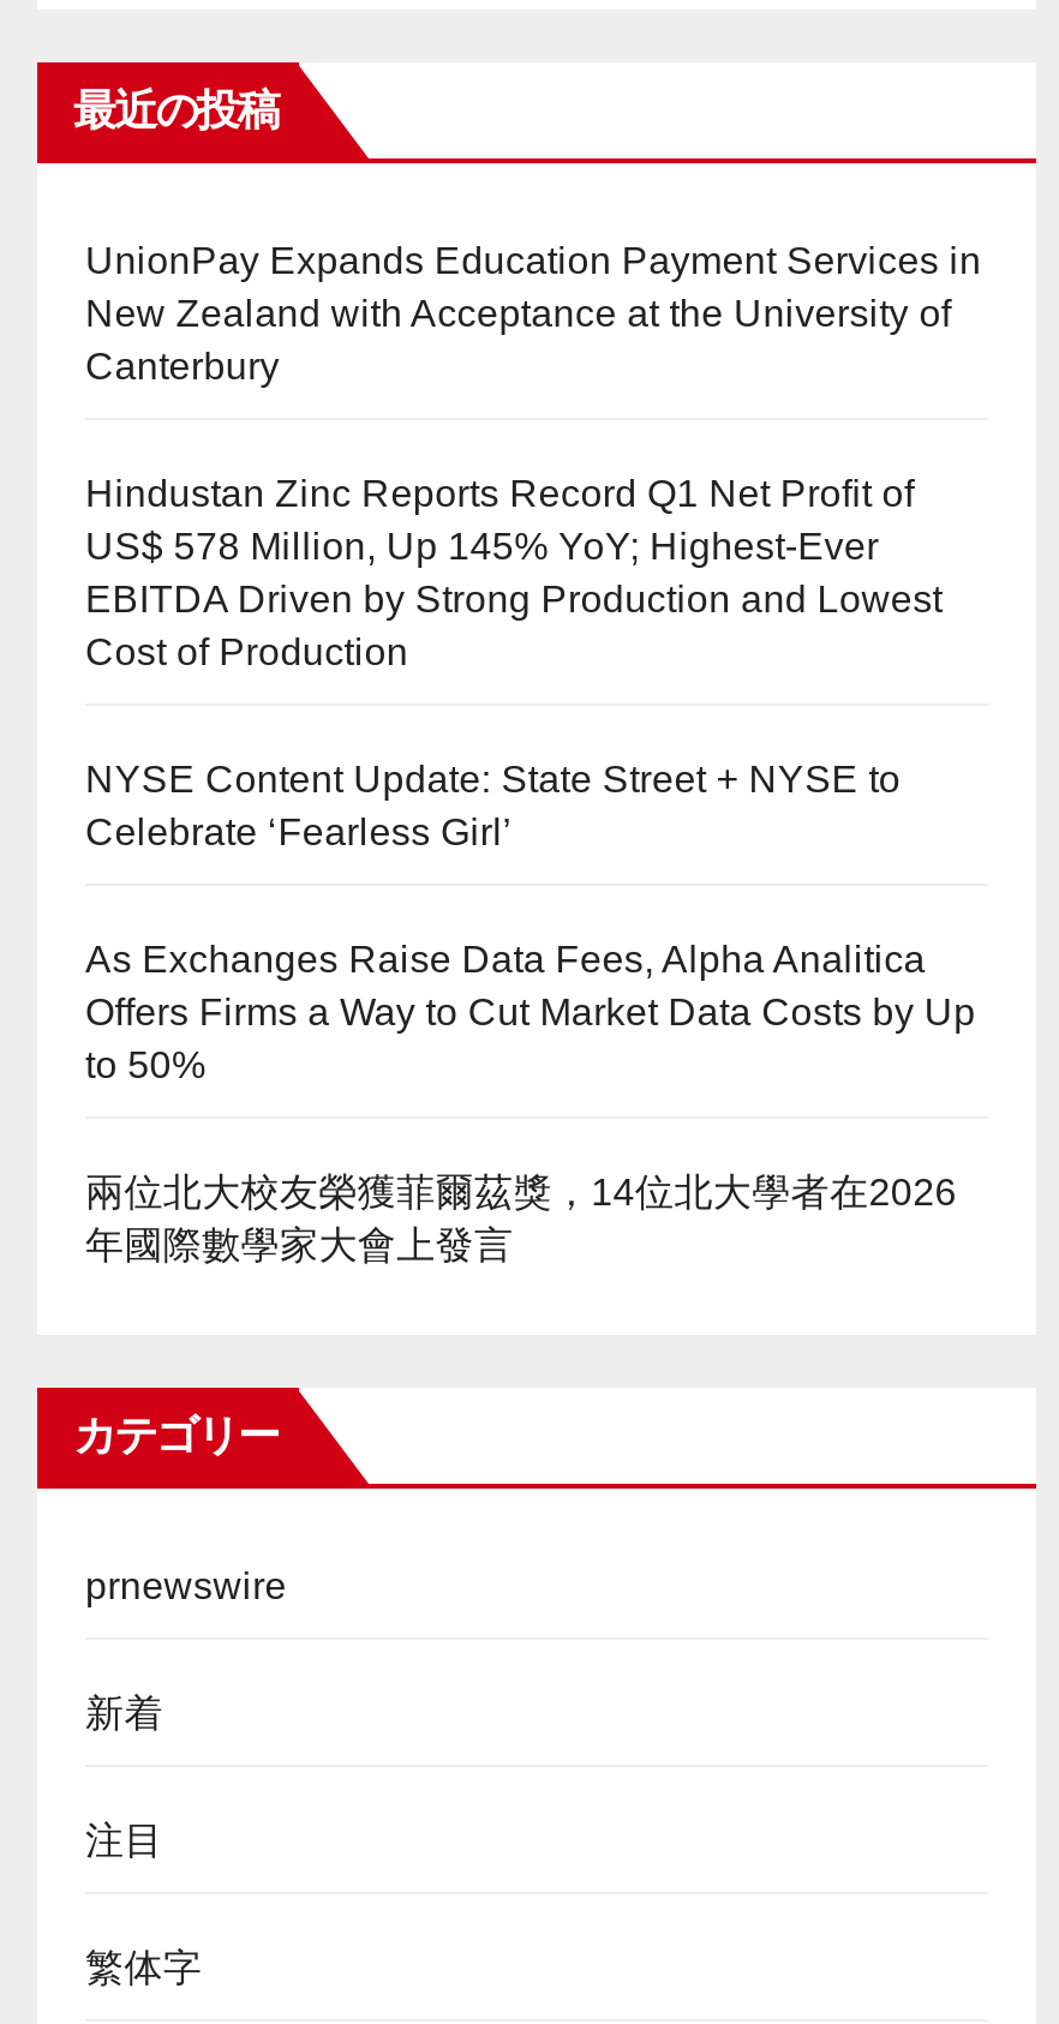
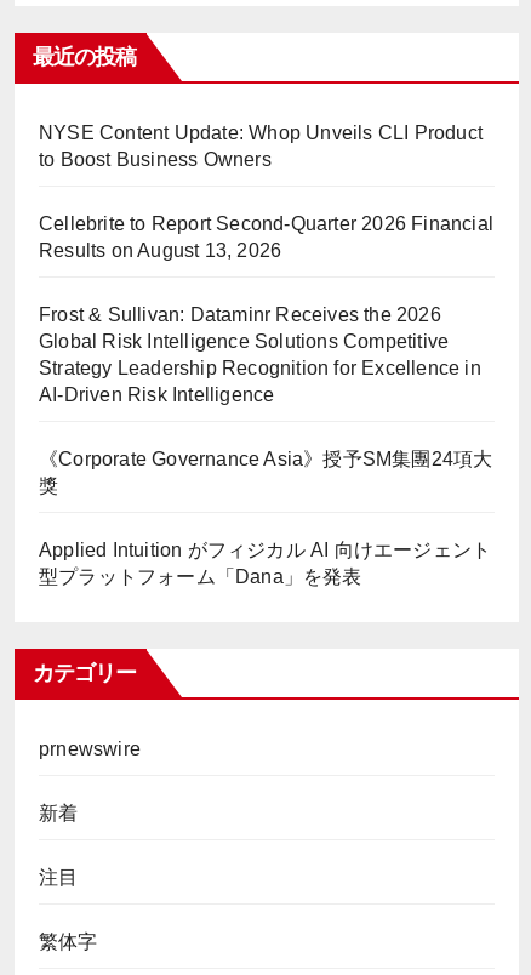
- UnionPay Expands Education Payment Services in
- New Zealand with Acceptance at the University of
- Canterbury
+ NYSE Content Update: Whop Unveils CLI Product
+ to Boost Business Owners

- Hindustan Zinc Reports Record Q1 Net Profit of
- US$ 578 Million, Up 145% YoY; Highest-Ever
- EBITDA Driven by Strong Production and Lowest
- Cost of Production
+ Cellebrite to Report Second-Quarter 2026 Financial
+ Results on August 13, 2026

- NYSE Content Update: State Street + NYSE to
- Celebrate ‘Fearless Girl’
+ Frost & Sullivan: Dataminr Receives the 2026
+ Global Risk Intelligence Solutions Competitive
+ Strategy Leadership Recognition for Excellence in
+ AI-Driven Risk Intelligence

- As Exchanges Raise Data Fees, Alpha Analitica
- Offers Firms a Way to Cut Market Data Costs by Up
- to 50%
+ 《Corporate Governance Asia》授予SM集團24項大
+ 獎

- 兩位北大校友榮獲菲爾茲獎，14位北大學者在2026
- 年國際數學家大會上發言
+ Applied Intuition がフィジカル AI 向けエージェント
+ 型プラットフォーム「Dana」を発表
